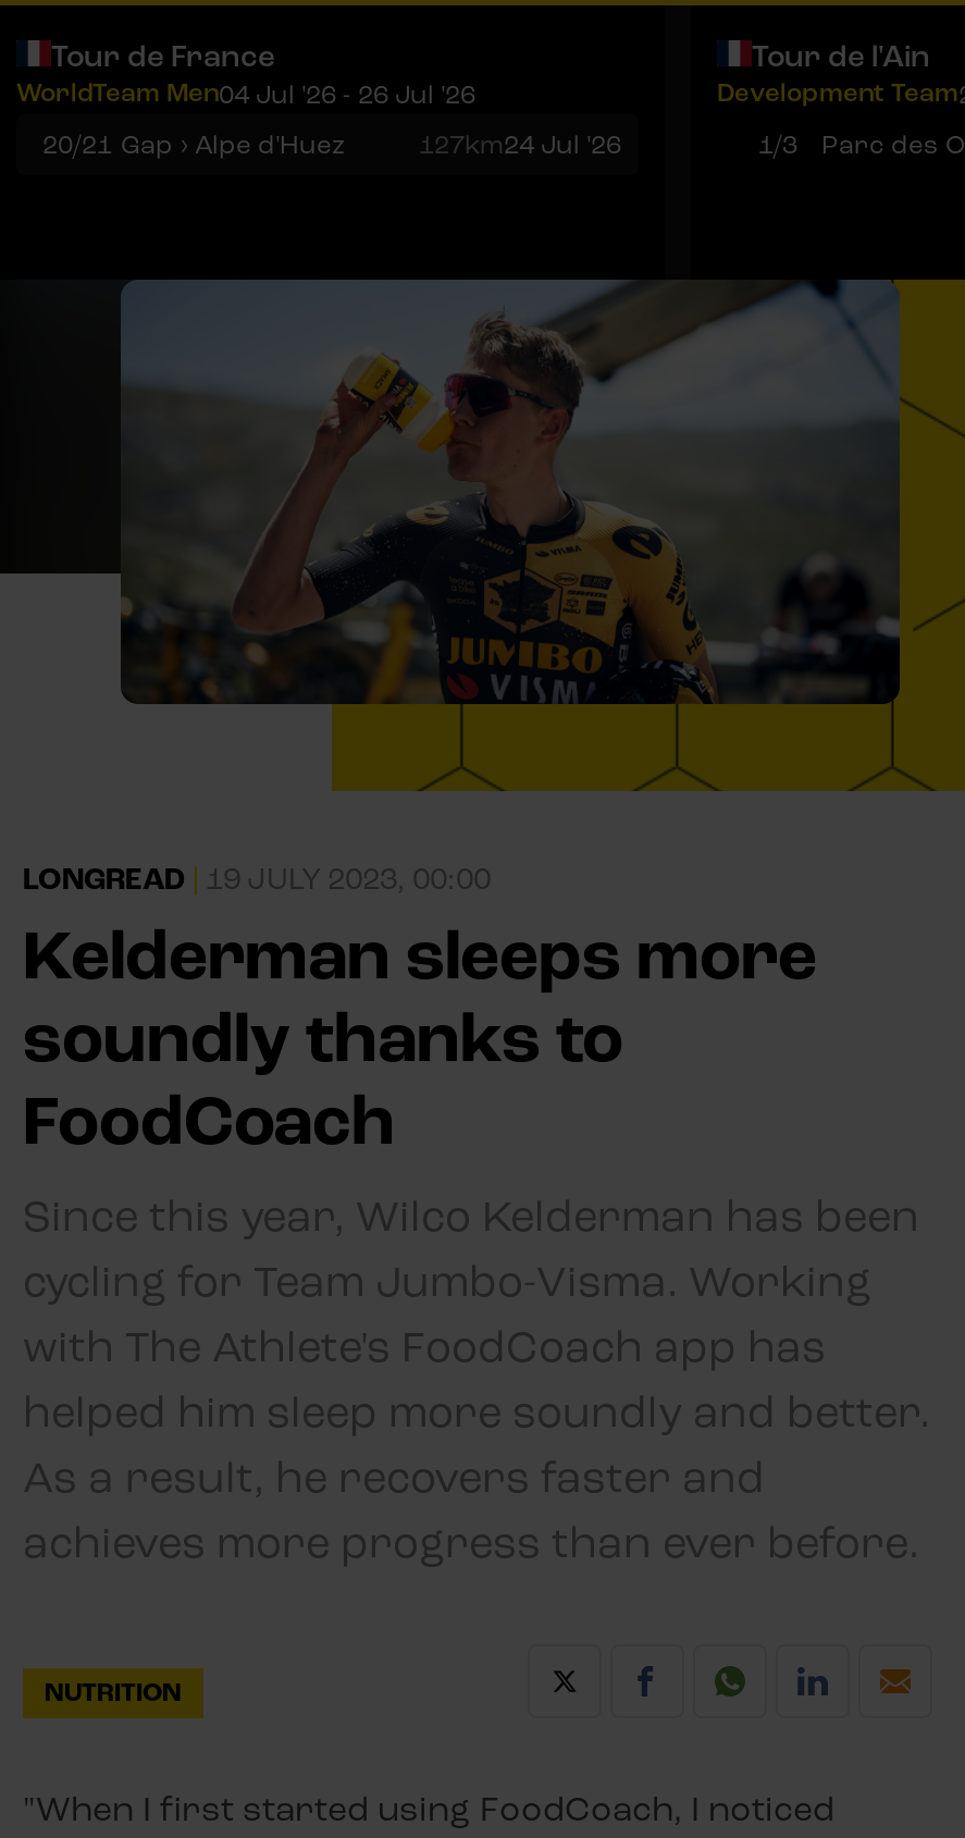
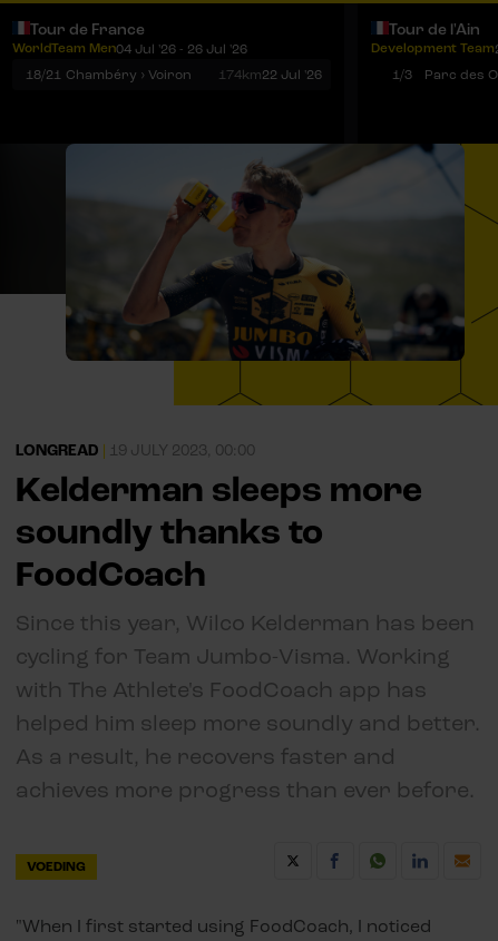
- 20/21 Gap › Alpe d'Huez
- 127km24 Jul '26
+ 18/21 Chambéry › Voiron
+ 174km22 Jul '26

- NUTRITION
+ VOEDING
